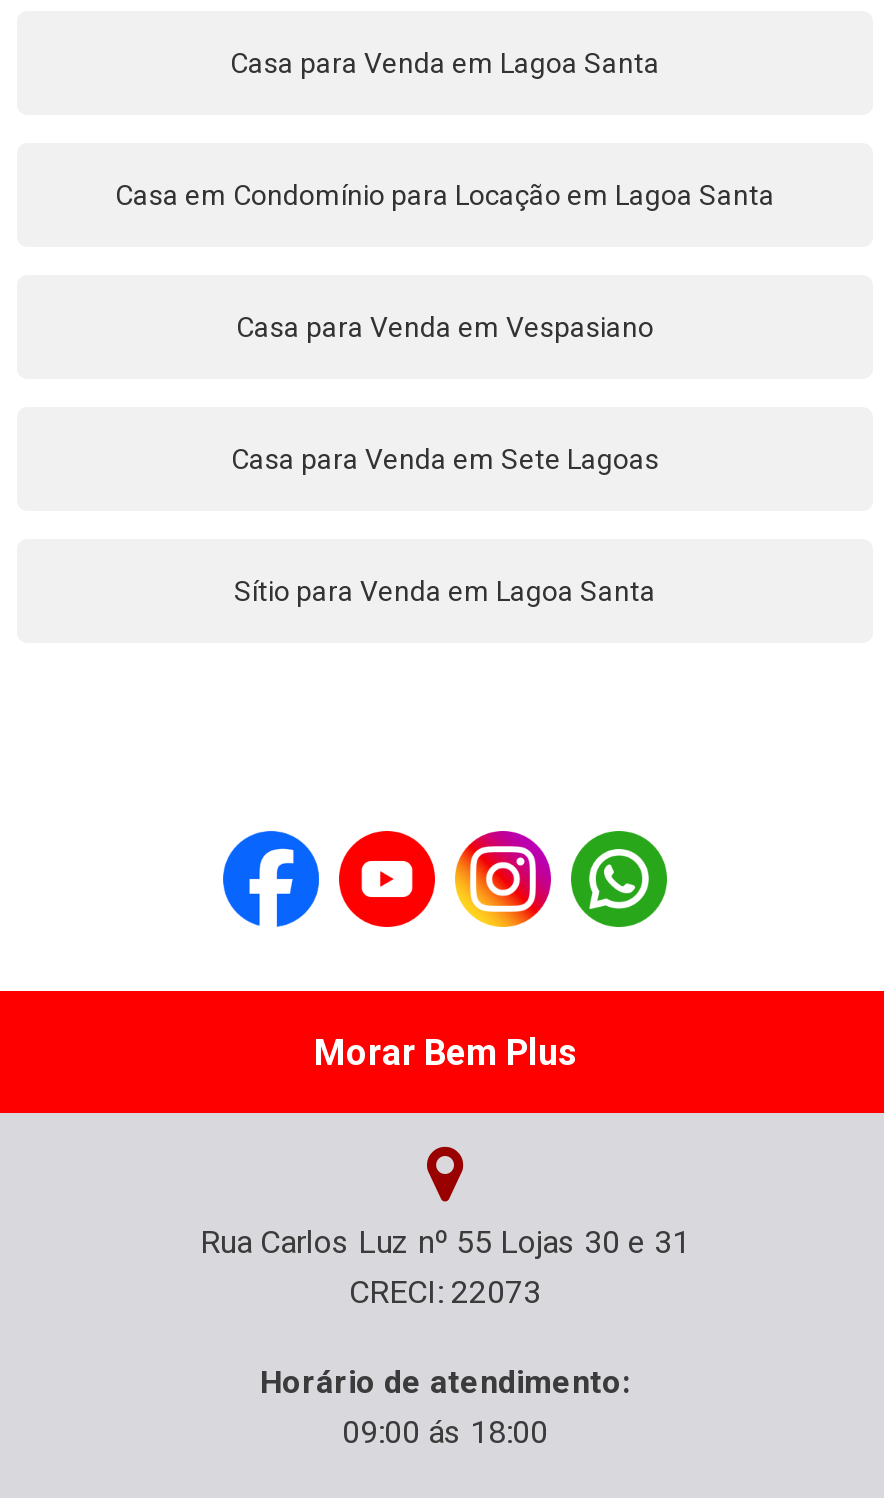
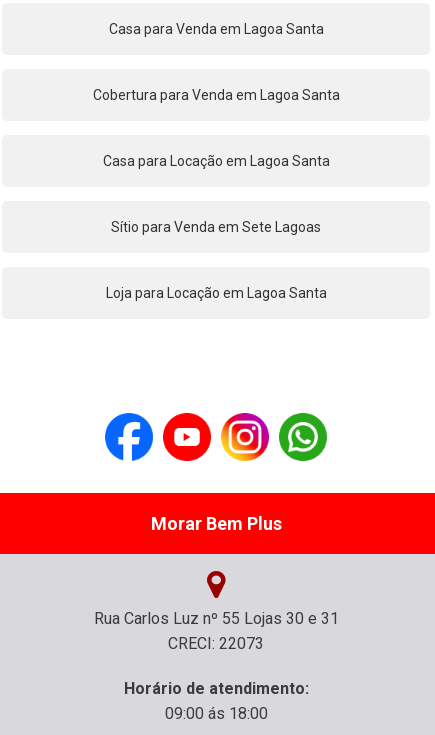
- Casa em Condomínio para Locação em Lagoa Santa
+ Cobertura para Venda em Lagoa Santa

- Casa para Venda em Vespasiano
+ Casa para Locação em Lagoa Santa

- Casa para Venda em Sete Lagoas
+ Sítio para Venda em Sete Lagoas

- Sítio para Venda em Lagoa Santa
+ Loja para Locação em Lagoa Santa
